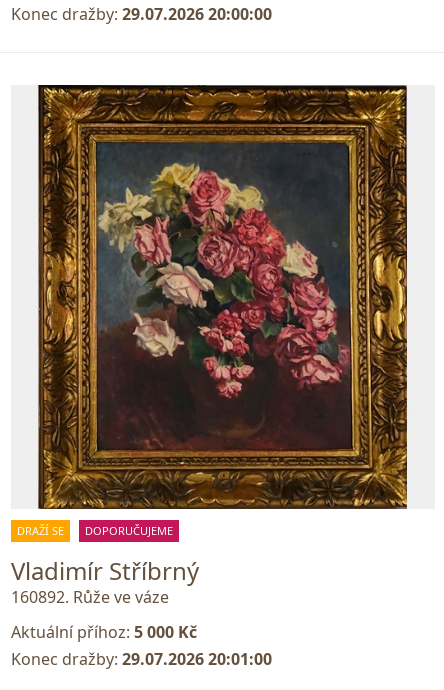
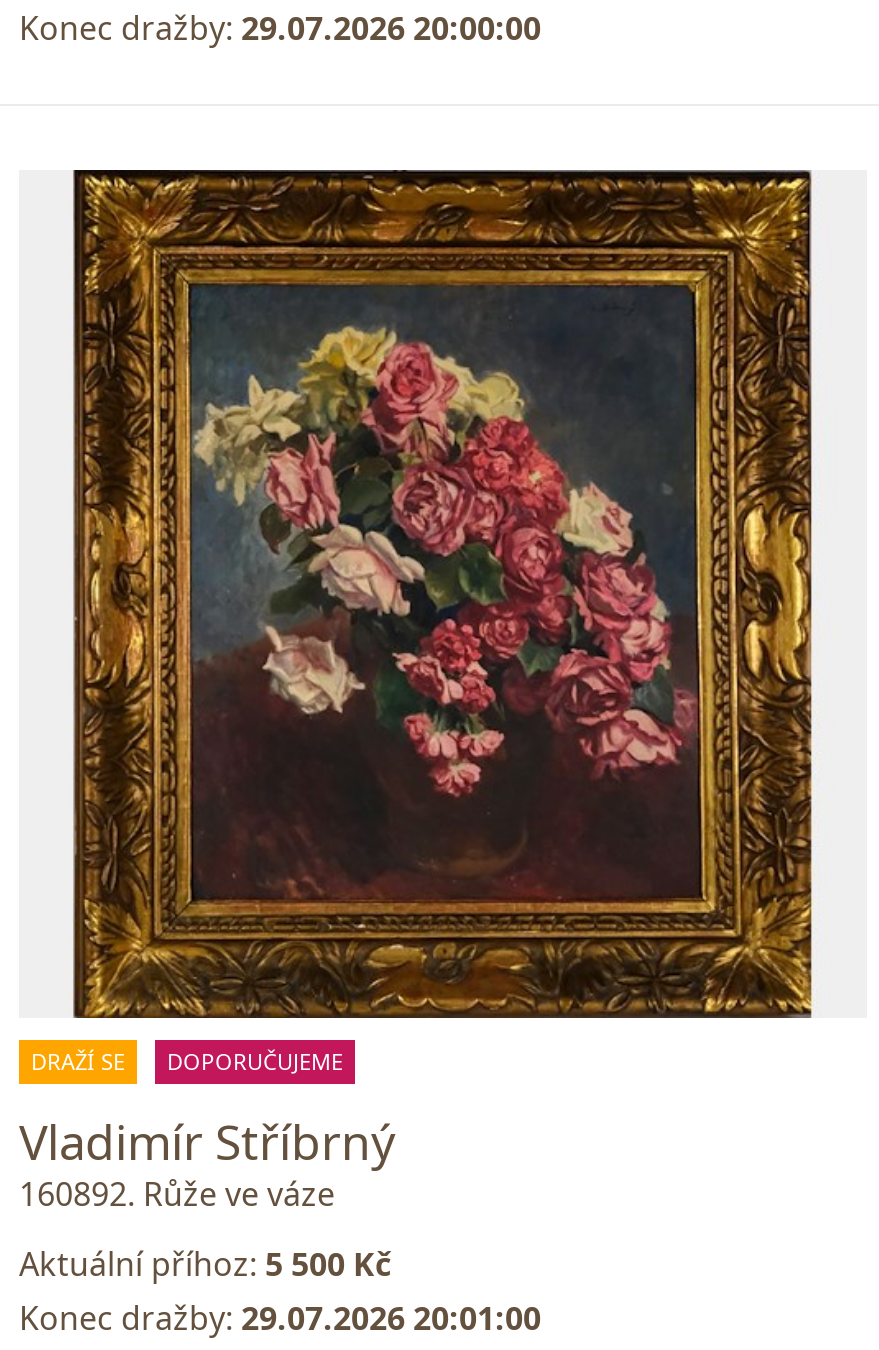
- Aktuální příhoz: 5 000 Kč
+ Aktuální příhoz: 5 500 Kč
